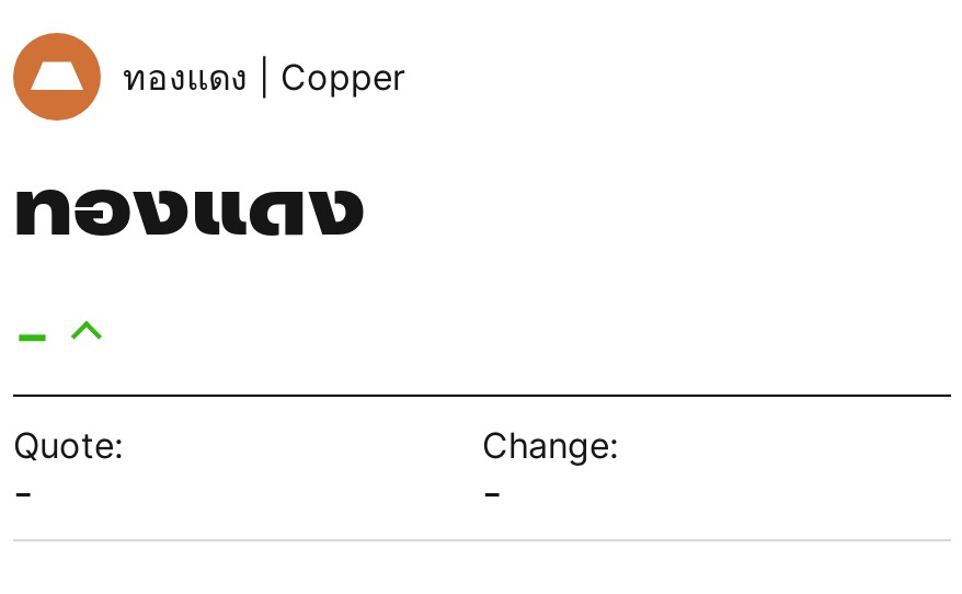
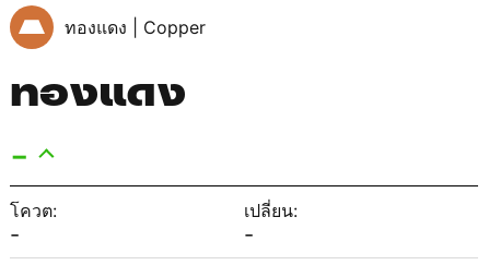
- Quote:
+ โควต:

- Change:
+ เปลี่ยน:
